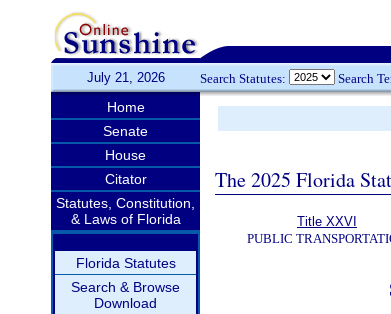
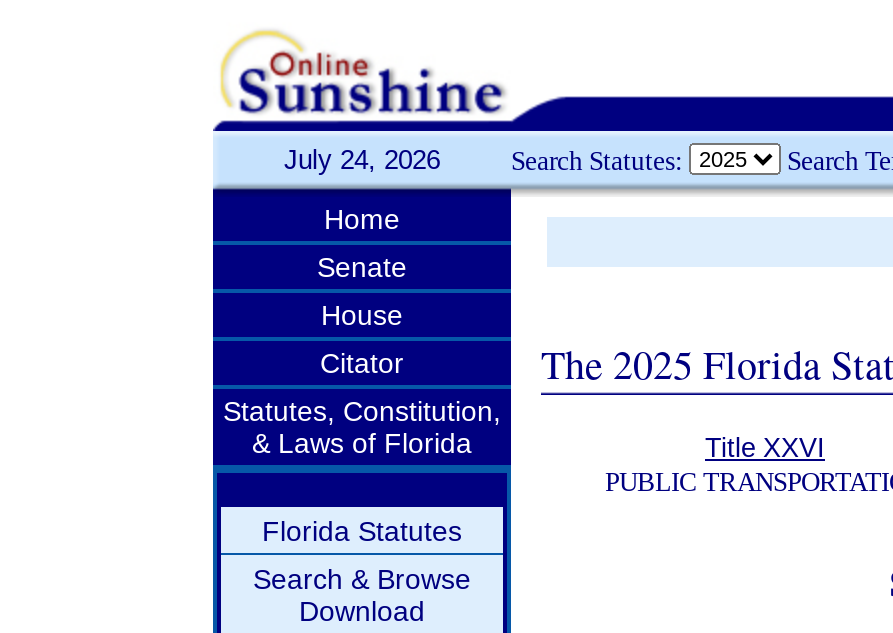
- July 21, 2026
+ July 24, 2026
